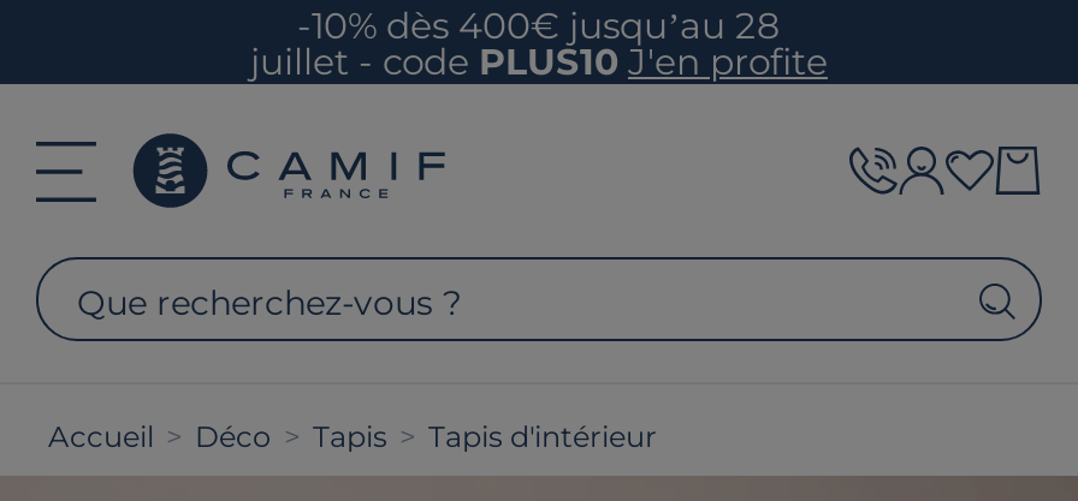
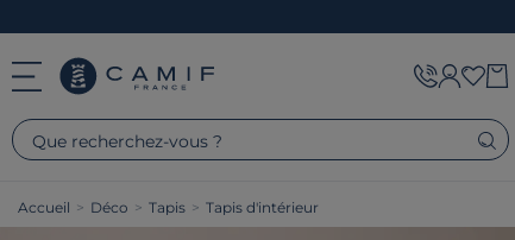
- -10% dès 400€ jusqu’au 28
- juillet - codePLUS10 J'en profite
